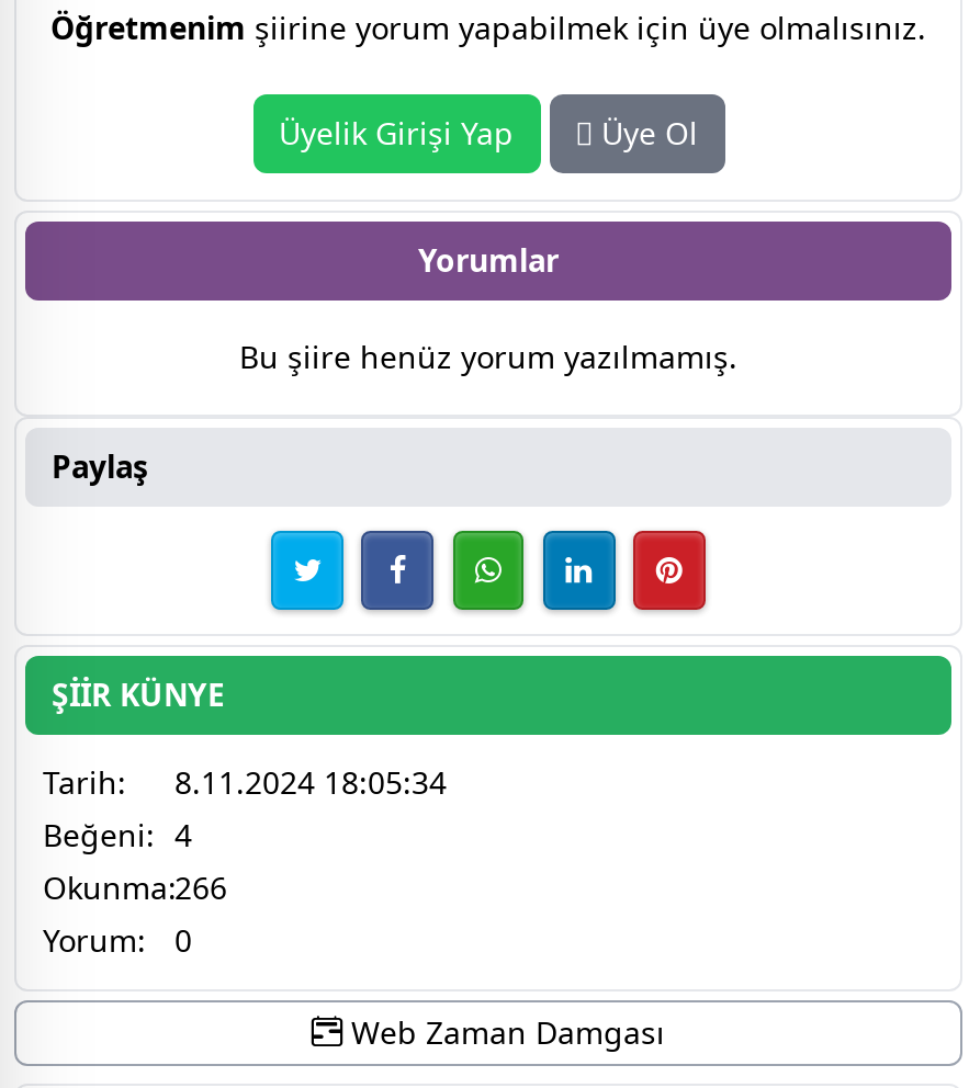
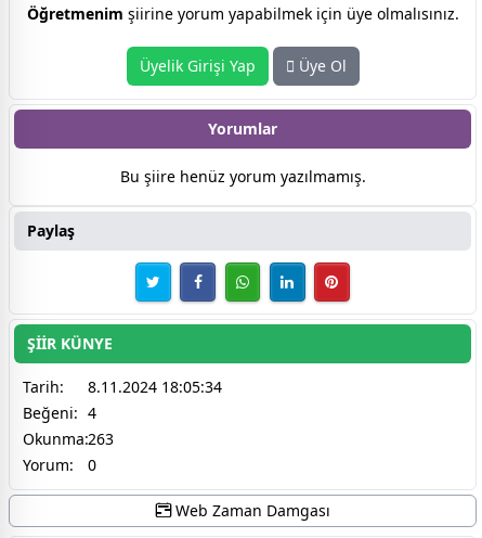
- Okunma:266
+ Okunma:263
